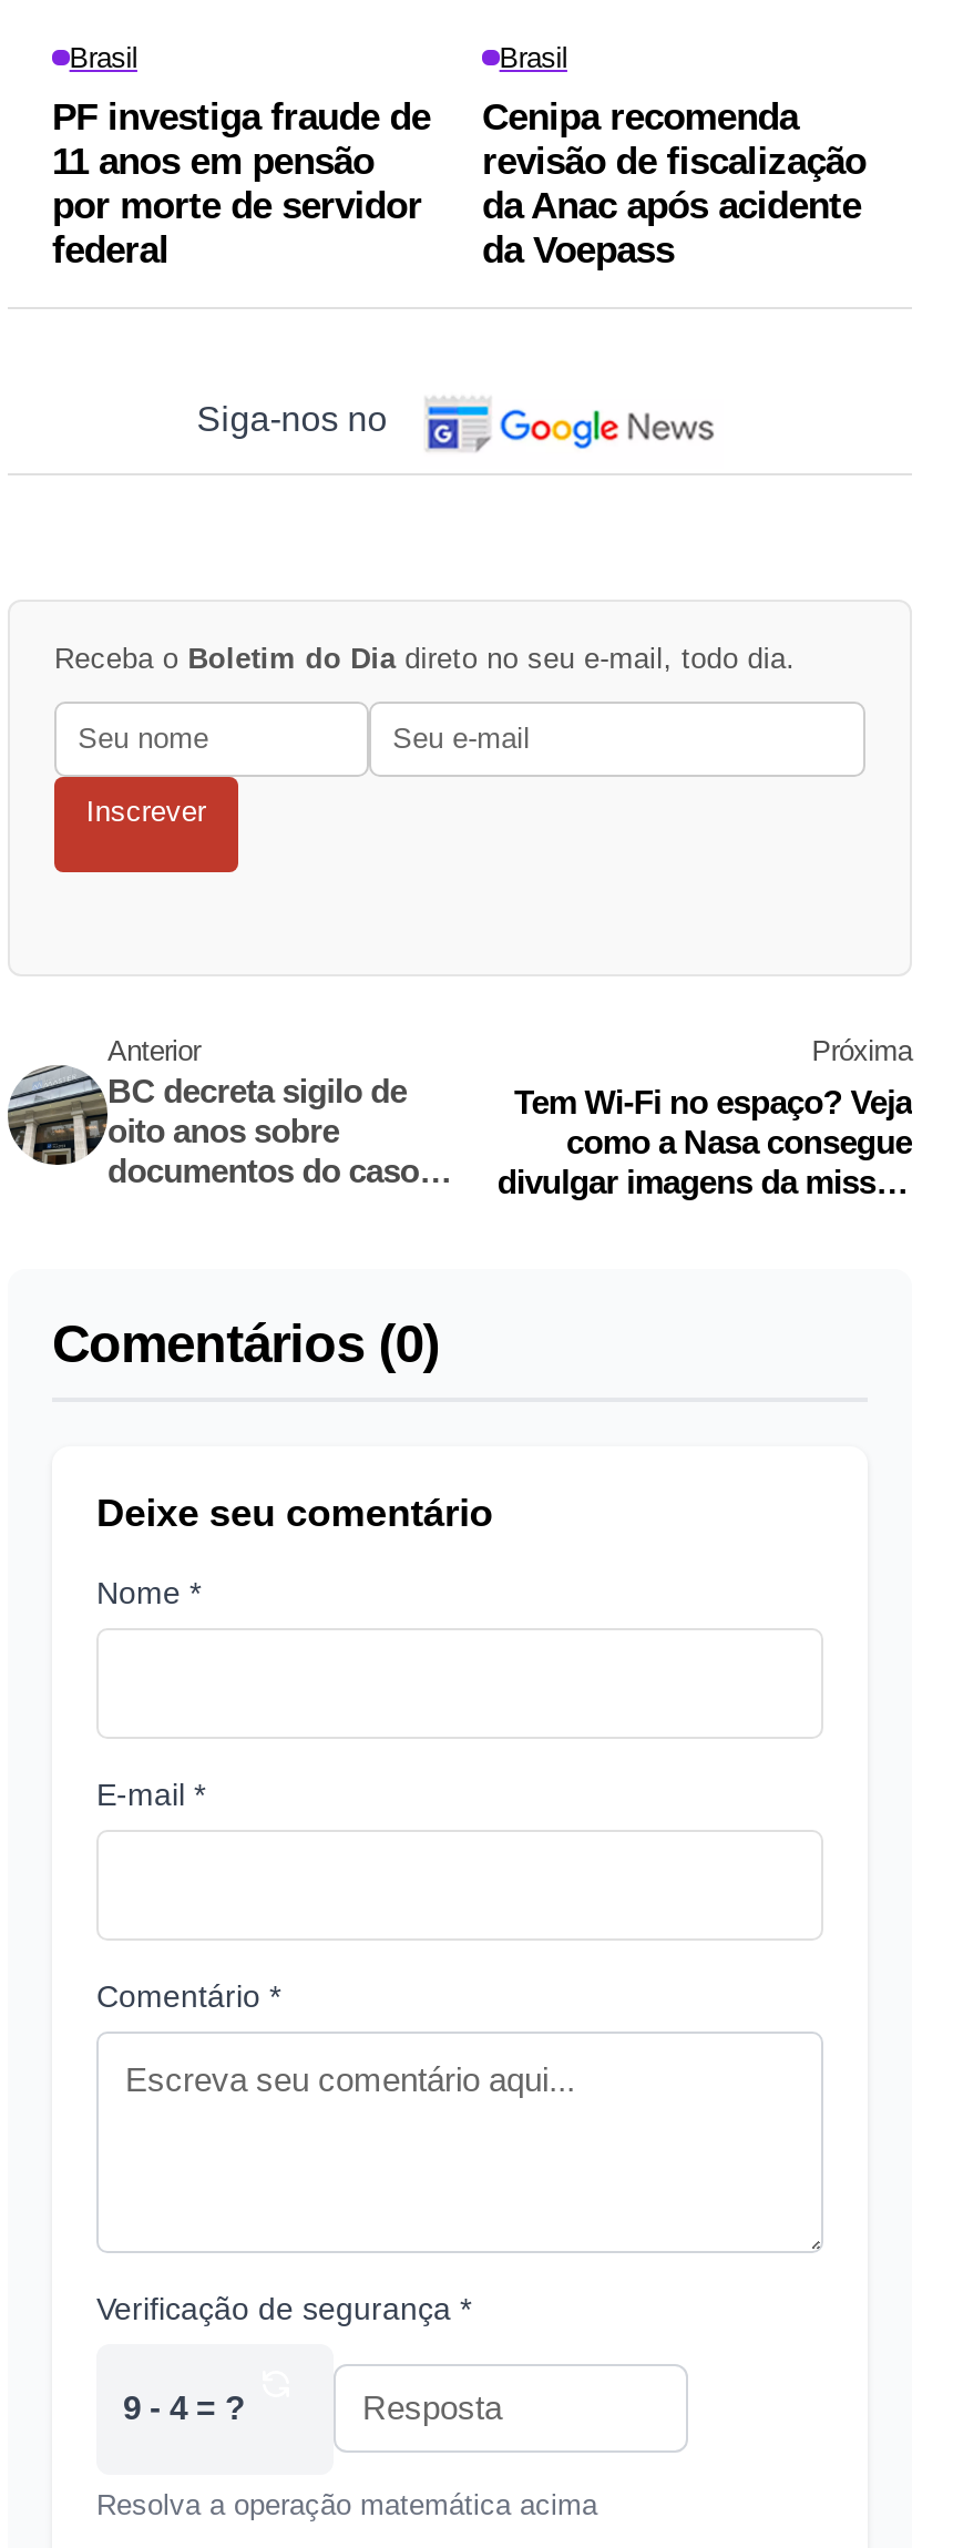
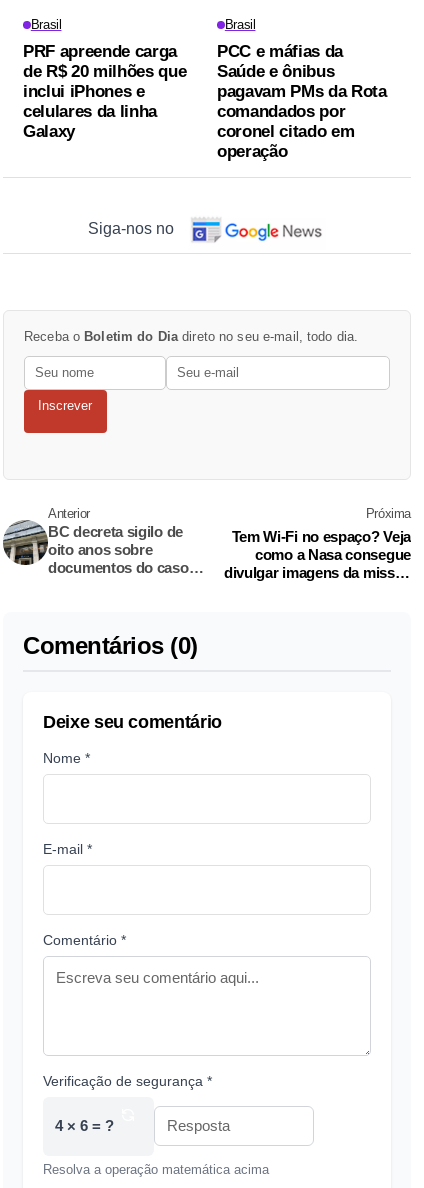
- PF investiga fraude de
- 11 anos em pensão
- por morte de servidor
- federal
+ PRF apreende carga
+ de R$ 20 milhões que
+ inclui iPhones e
+ celulares da linha
+ Galaxy

- Cenipa recomenda
- revisão de fiscalização
- da Anac após acidente
- da Voepass
+ PCC e máfias da
+ Saúde e ônibus
+ pagavam PMs da Rota
+ comandados por
+ coronel citado em
+ operação

- 9 - 4 = ?
+ 4 × 6 = ?
